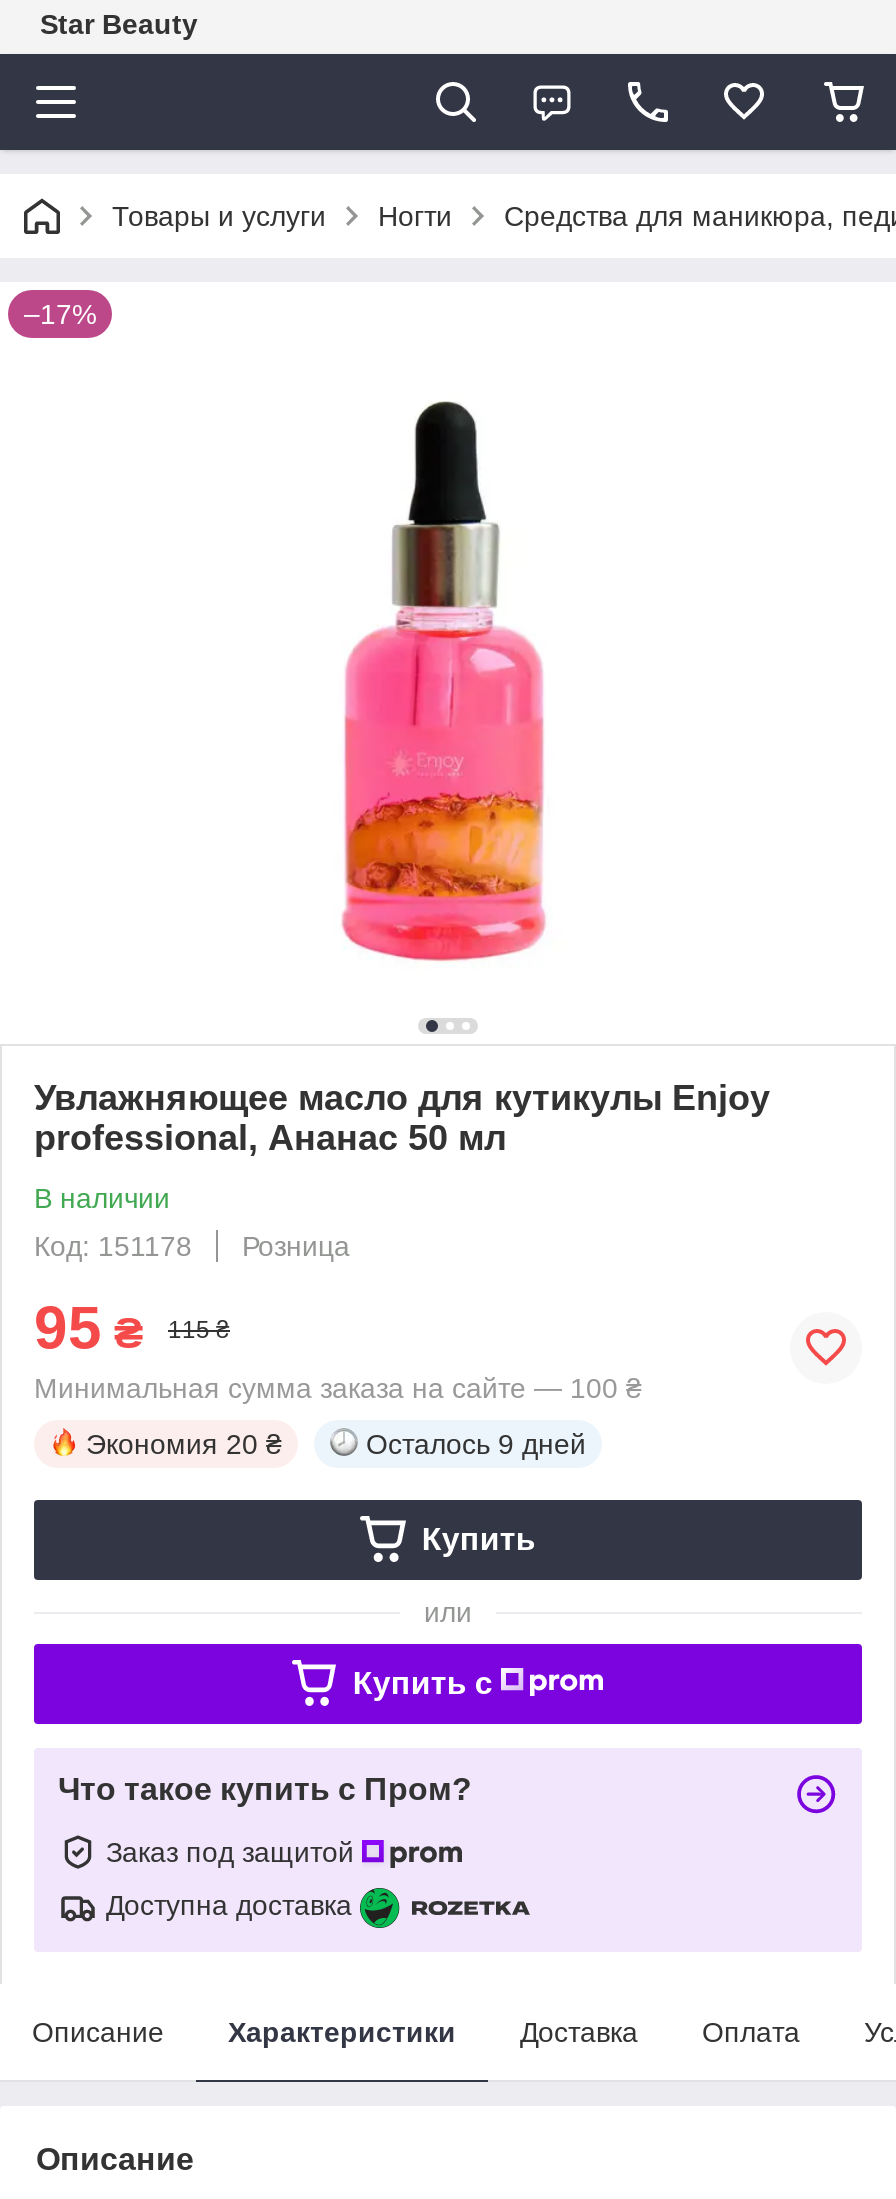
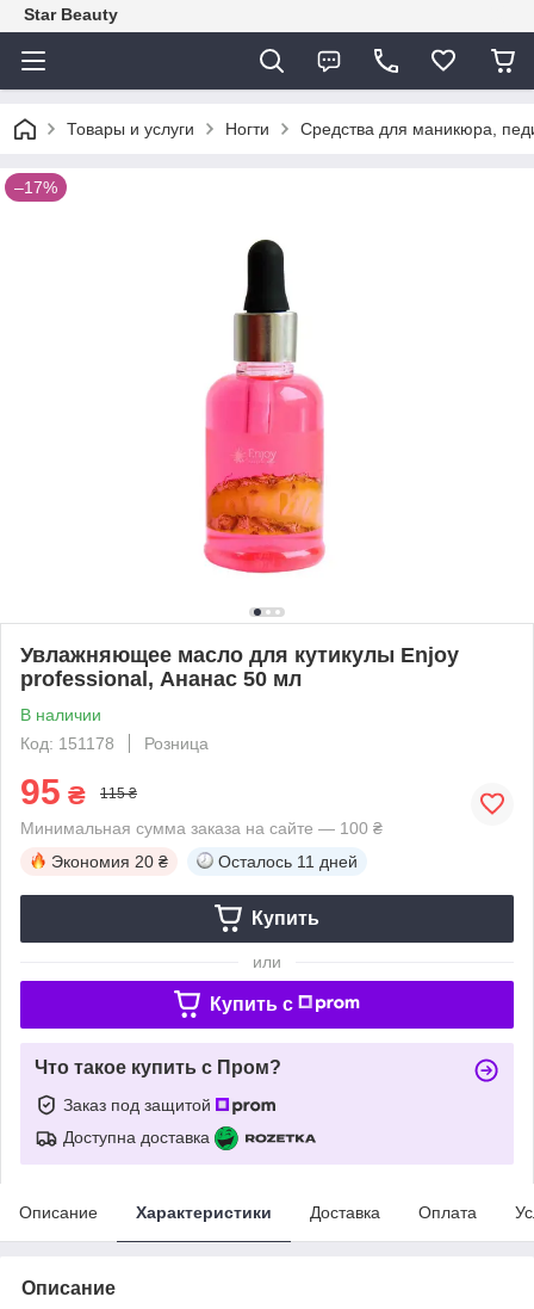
- Осталось 9 дней
+ Осталось 11 дней
